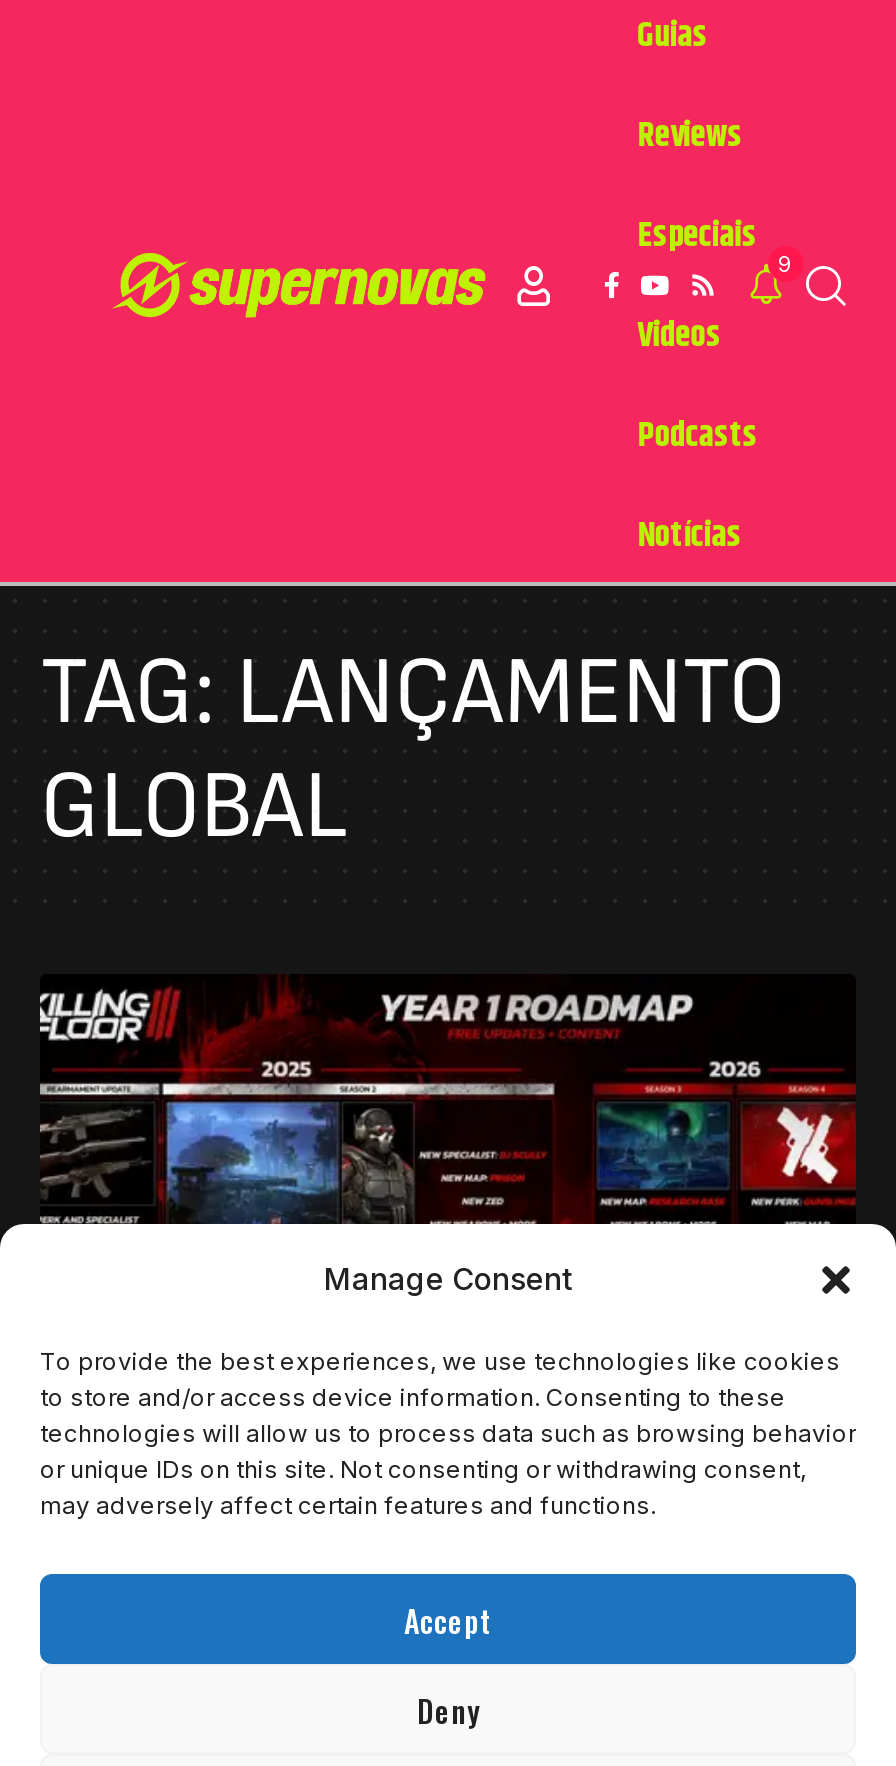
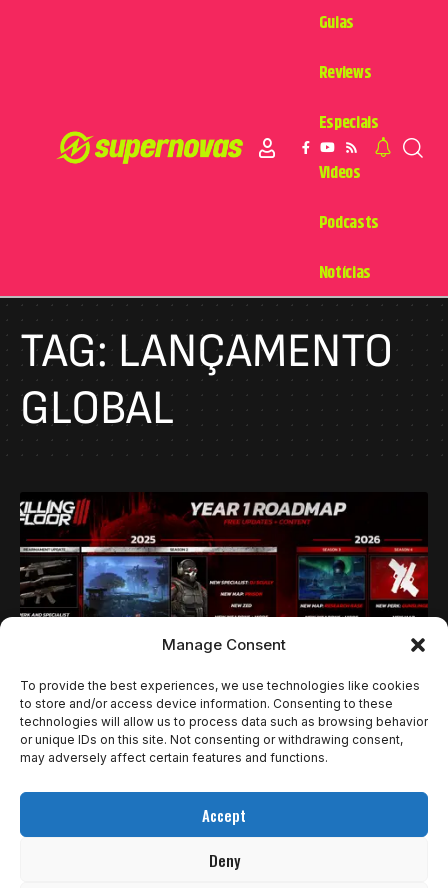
- 9
